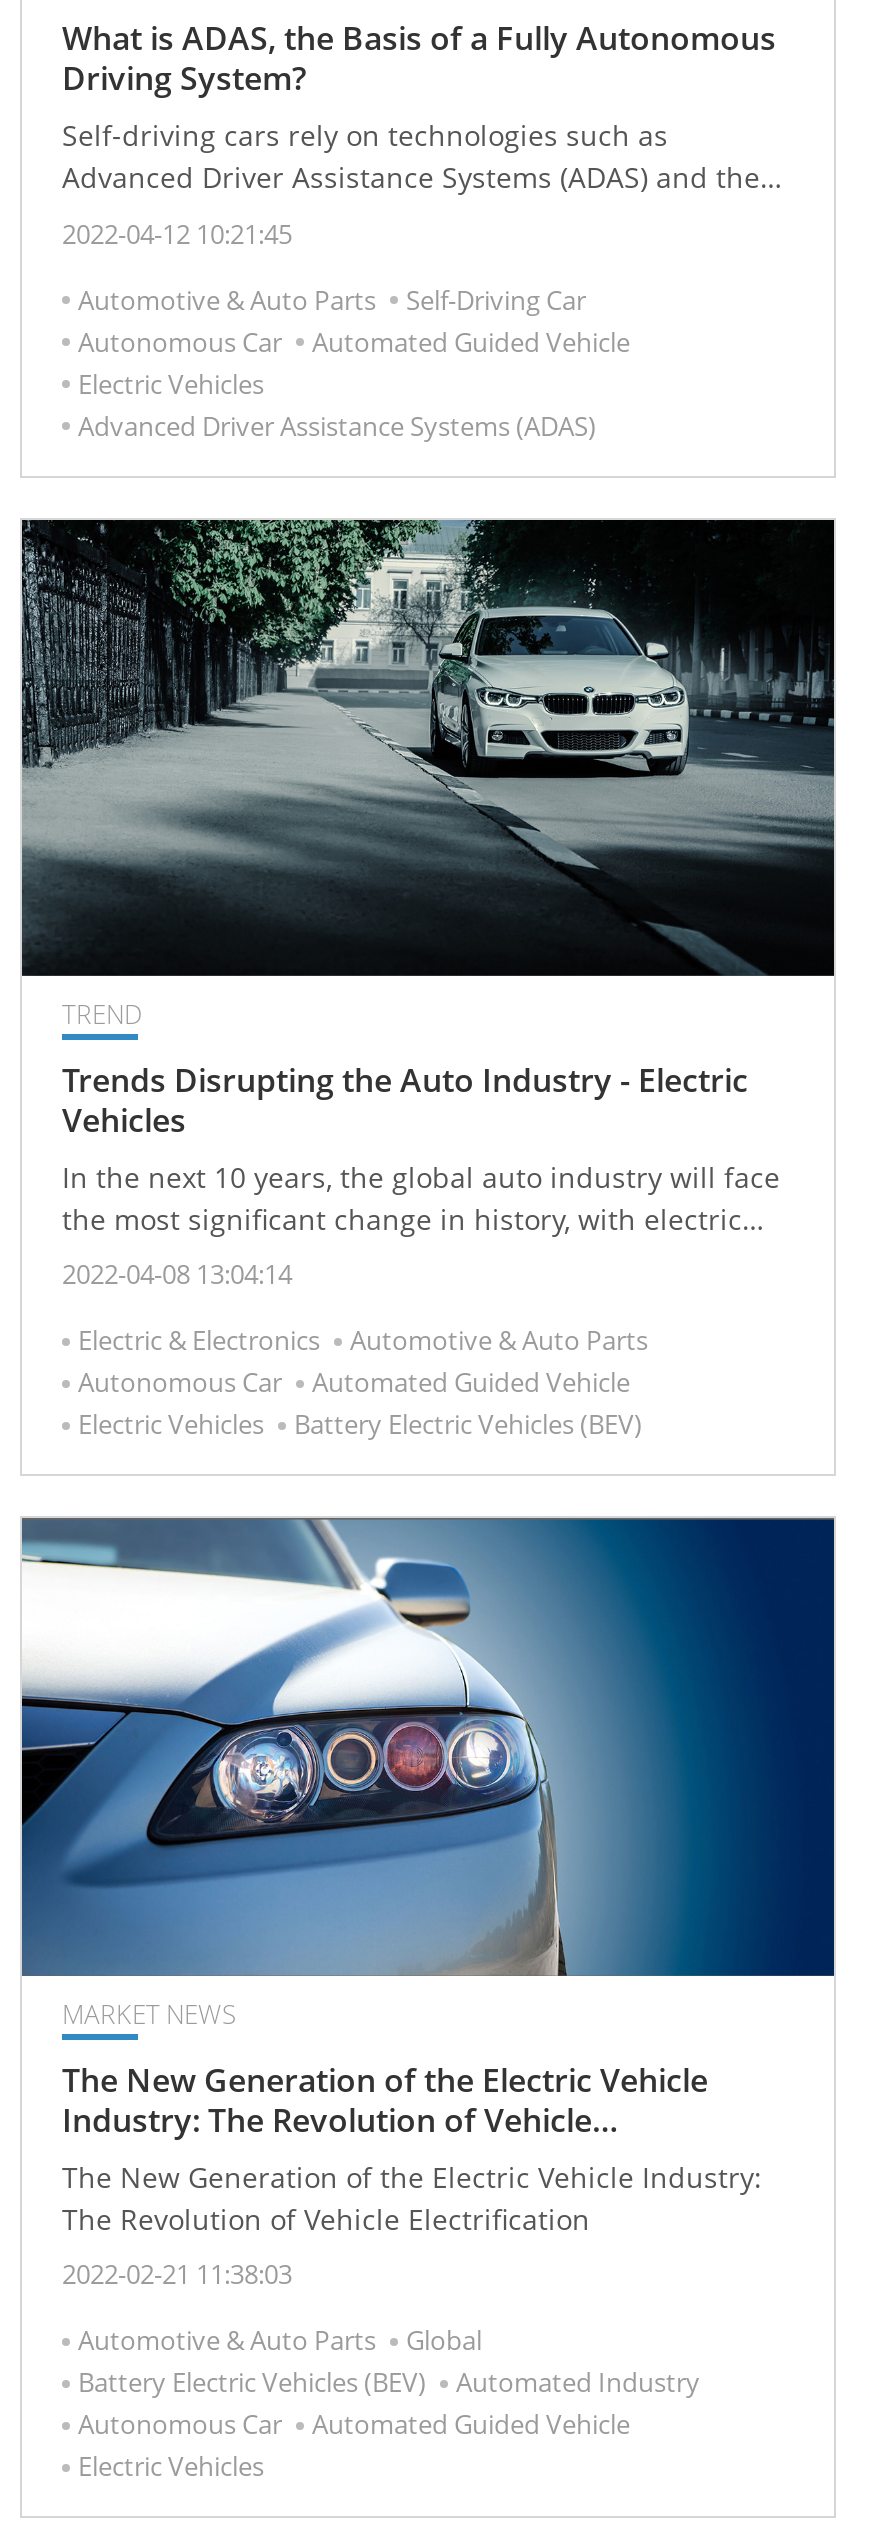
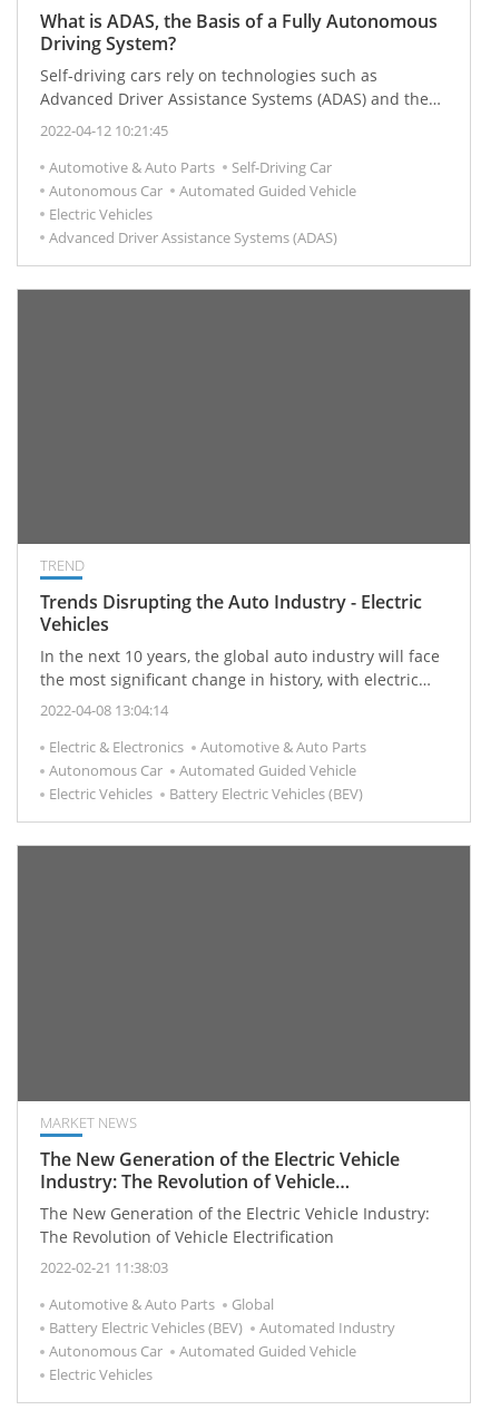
- [image]

- [image]
